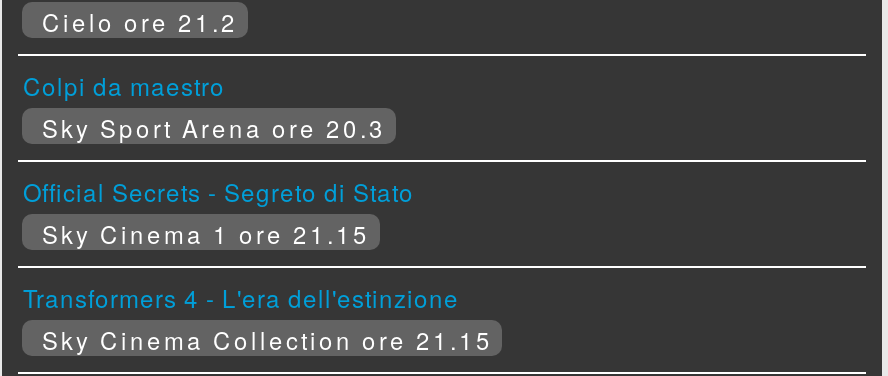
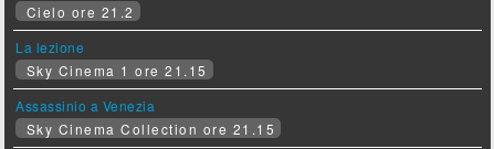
- Colpi da maestro
- Sky Sport Arena ore 20.3
- Official Secrets - Segreto di Stato
+ La lezione

- Transformers 4 - L'era dell'estinzione
+ Assassinio a Venezia
